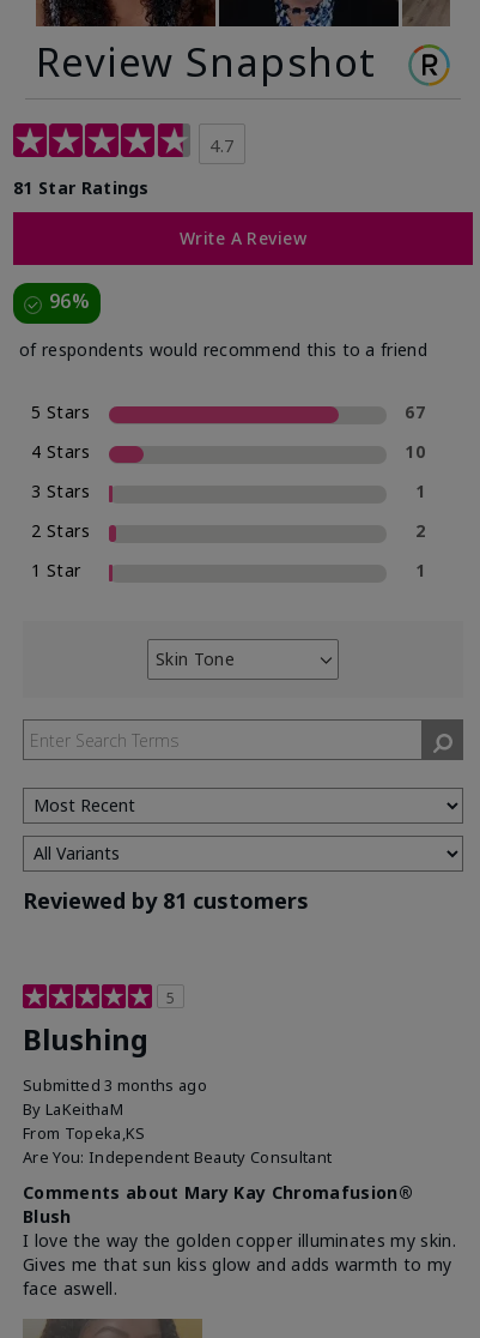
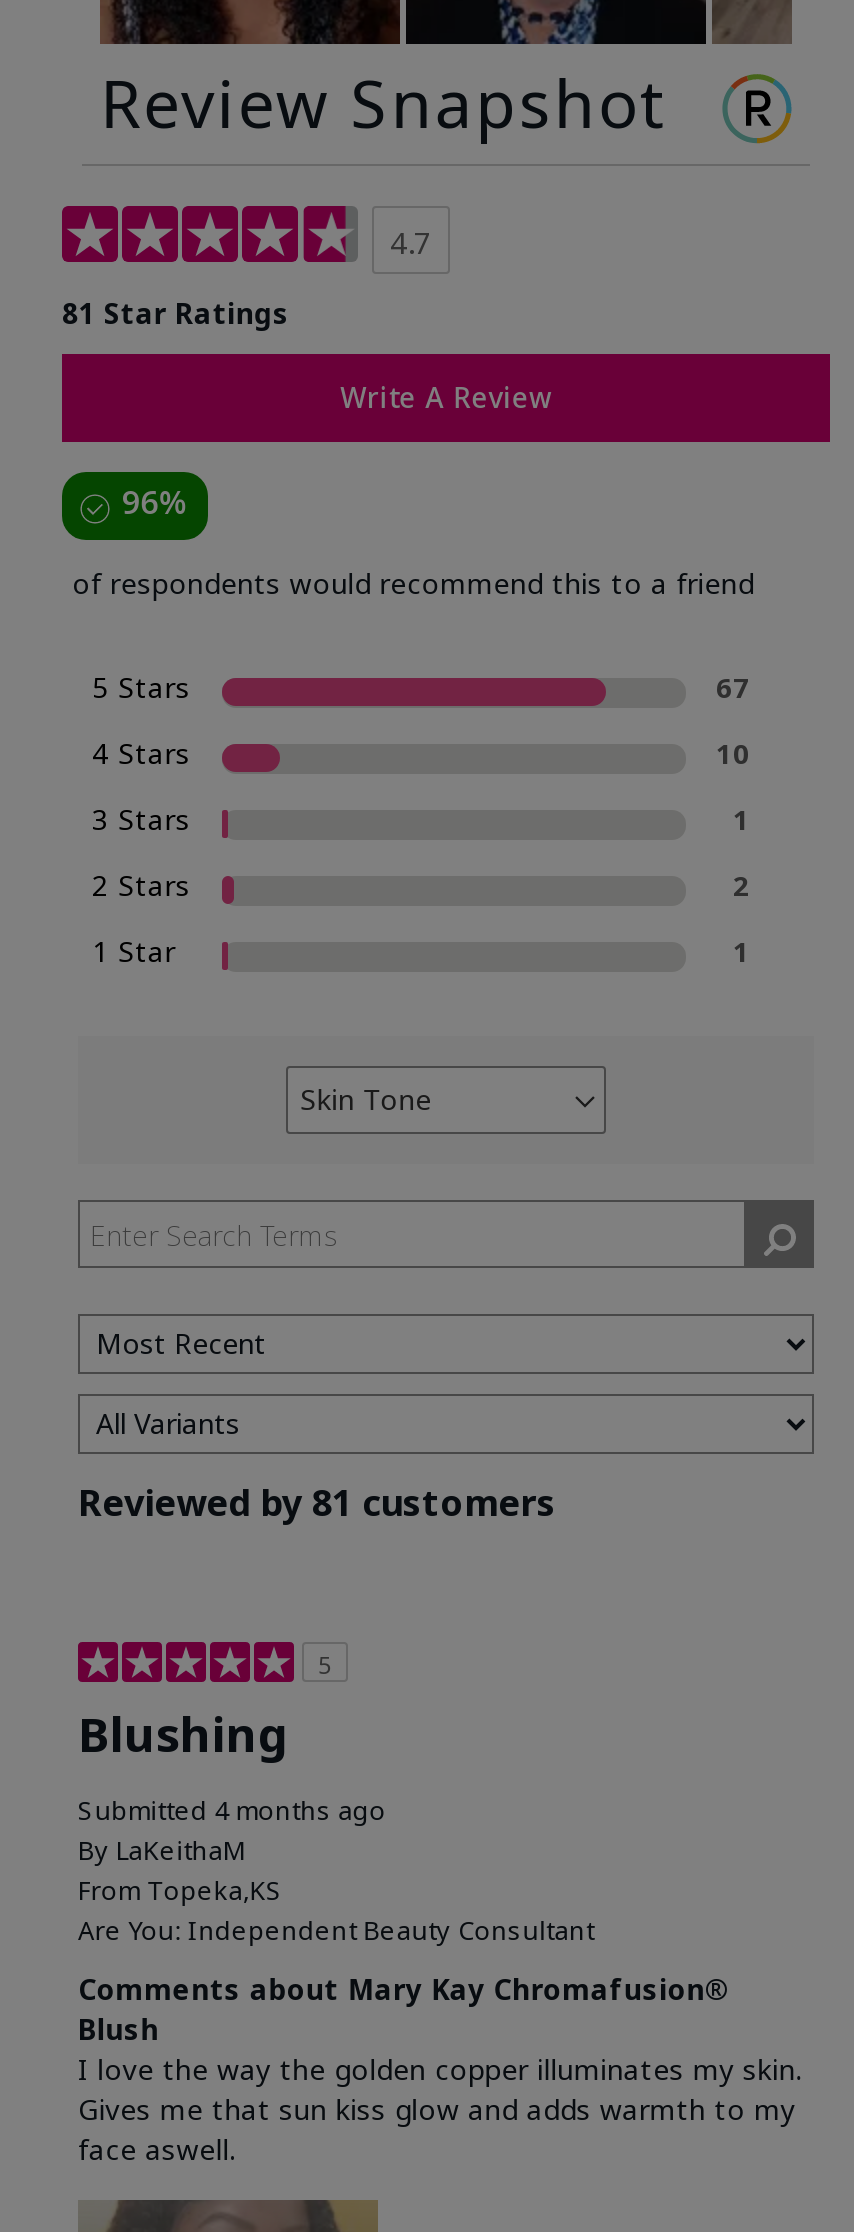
- Submitted 3 months ago
+ Submitted 4 months ago
